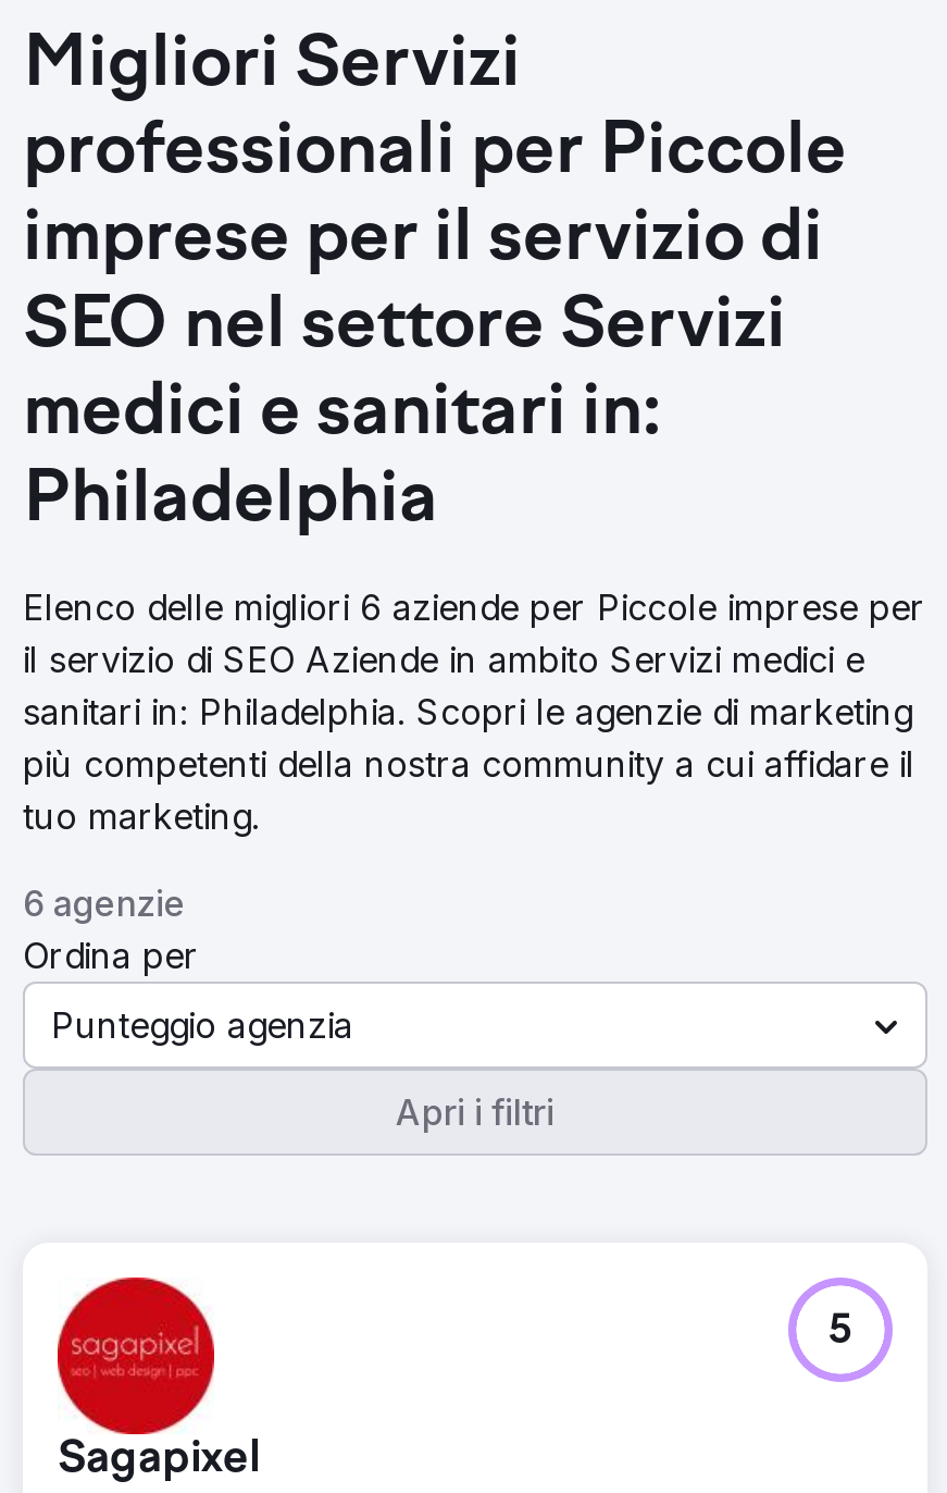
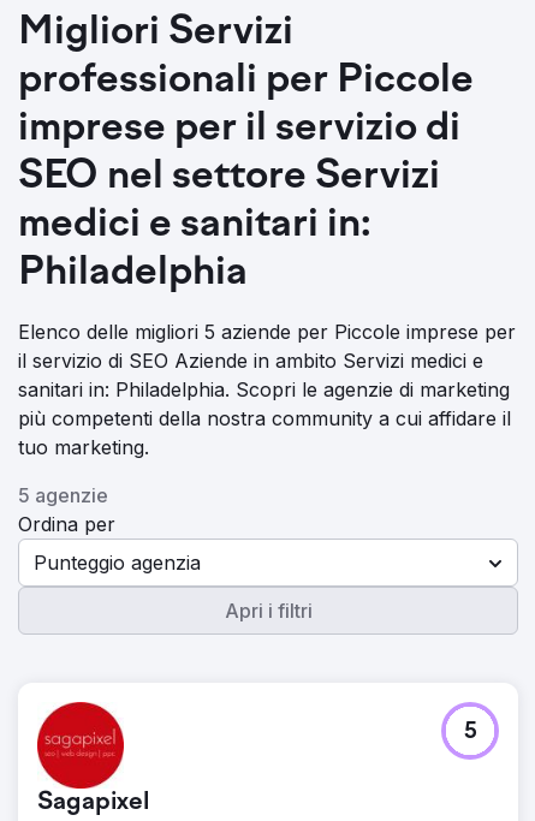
- Elenco delle migliori 6 aziende per Piccole imprese per
+ Elenco delle migliori 5 aziende per Piccole imprese per

- 6 agenzie
+ 5 agenzie
